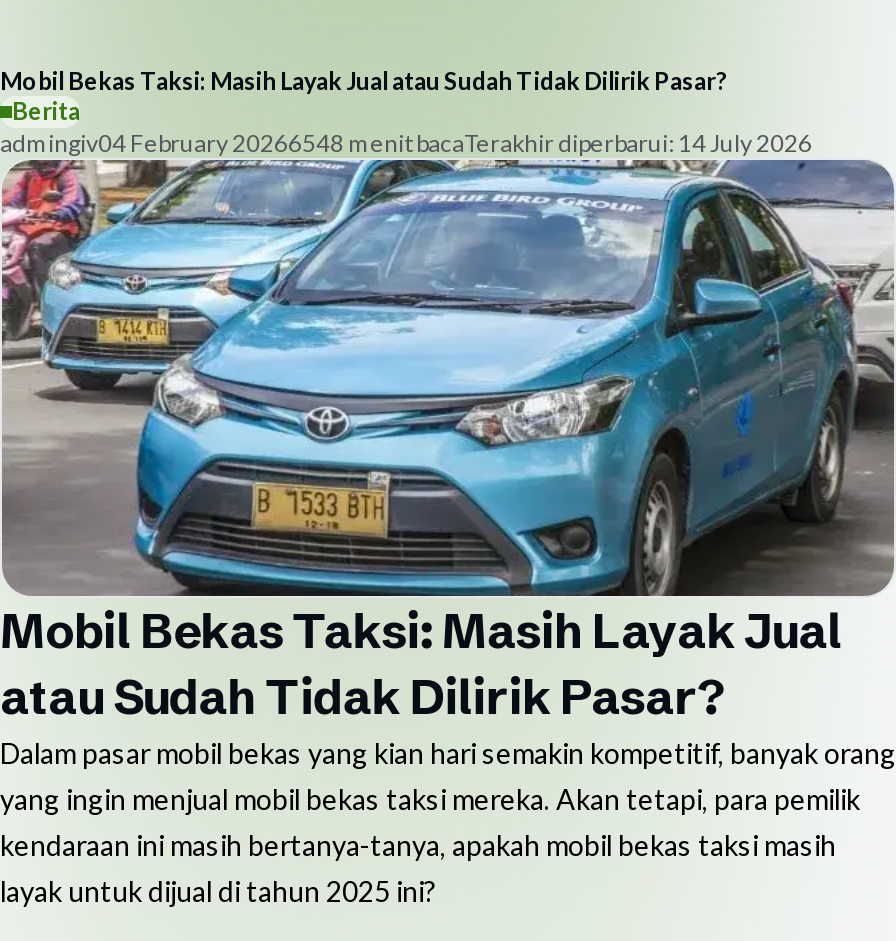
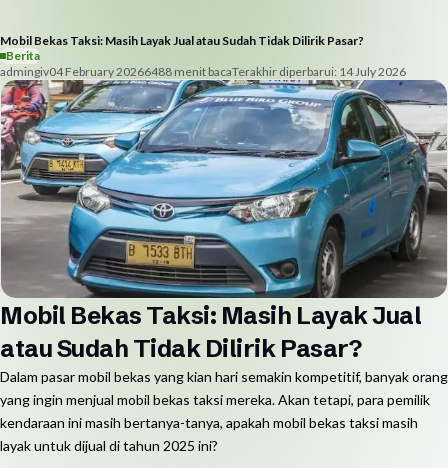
- admingiv04 February 20266548 menit bacaTerakhir diperbarui: 14 July 2026
+ admingiv04 February 20266488 menit bacaTerakhir diperbarui: 14 July 2026
